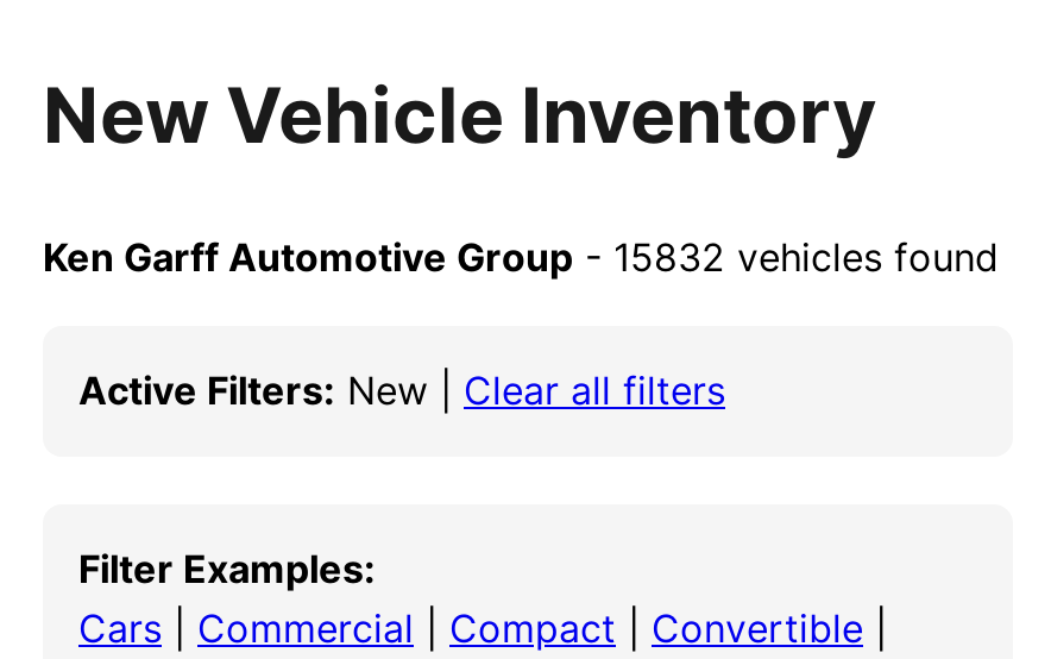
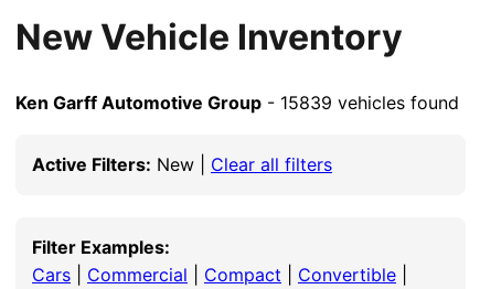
- Ken Garff Automotive Group - 15832 vehicles found
+ Ken Garff Automotive Group - 15839 vehicles found
